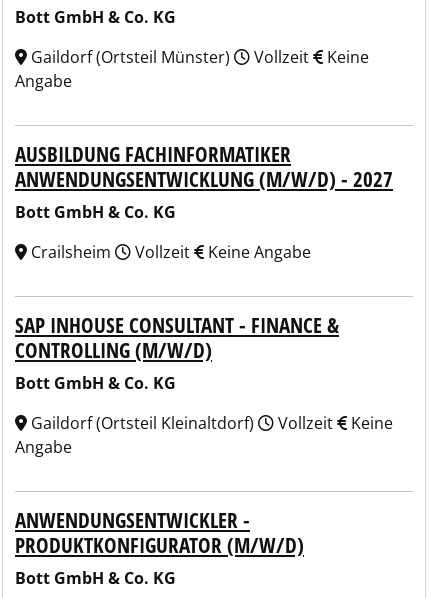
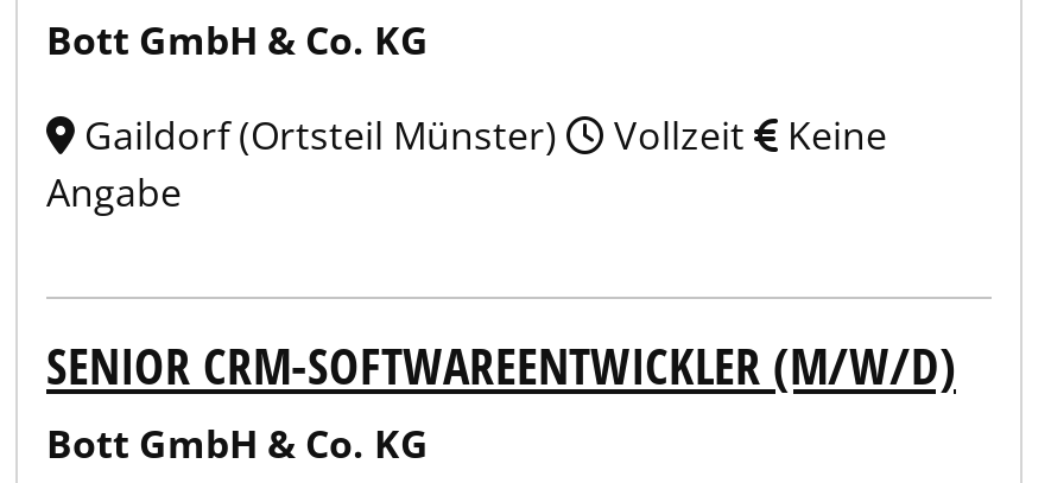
- AUSBILDUNG FACHINFORMATIKER
- ANWENDUNGSENTWICKLUNG (M/W/D) - 2027
- Bott GmbH & Co. KG
- Crailsheim
- Vollzeit Keine Angabe
- SAP INHOUSE CONSULTANT - FINANCE &
- CONTROLLING (M/W/D)
- Bott GmbH & Co. KG
- Gaildorf (Ortsteil Kleinaltdorf)
- Vollzeit Keine
- Angabe
- ANWENDUNGSENTWICKLER -
- PRODUKTKONFIGURATOR (M/W/D)
+ SENIOR CRM-SOFTWAREENTWICKLER (M/W/D)
